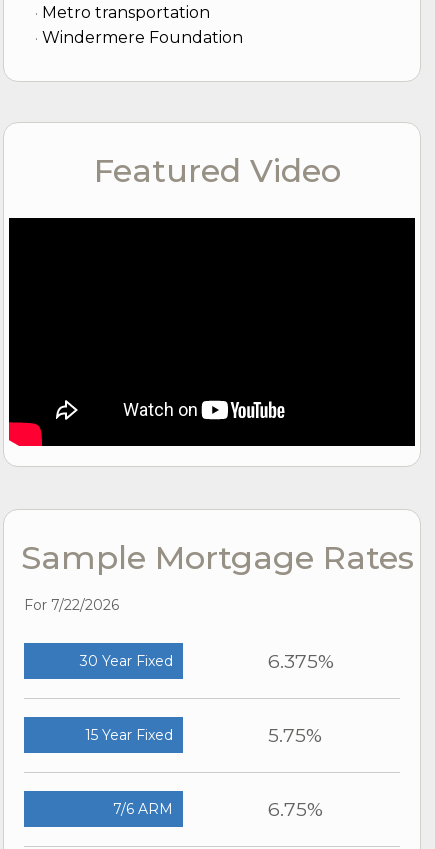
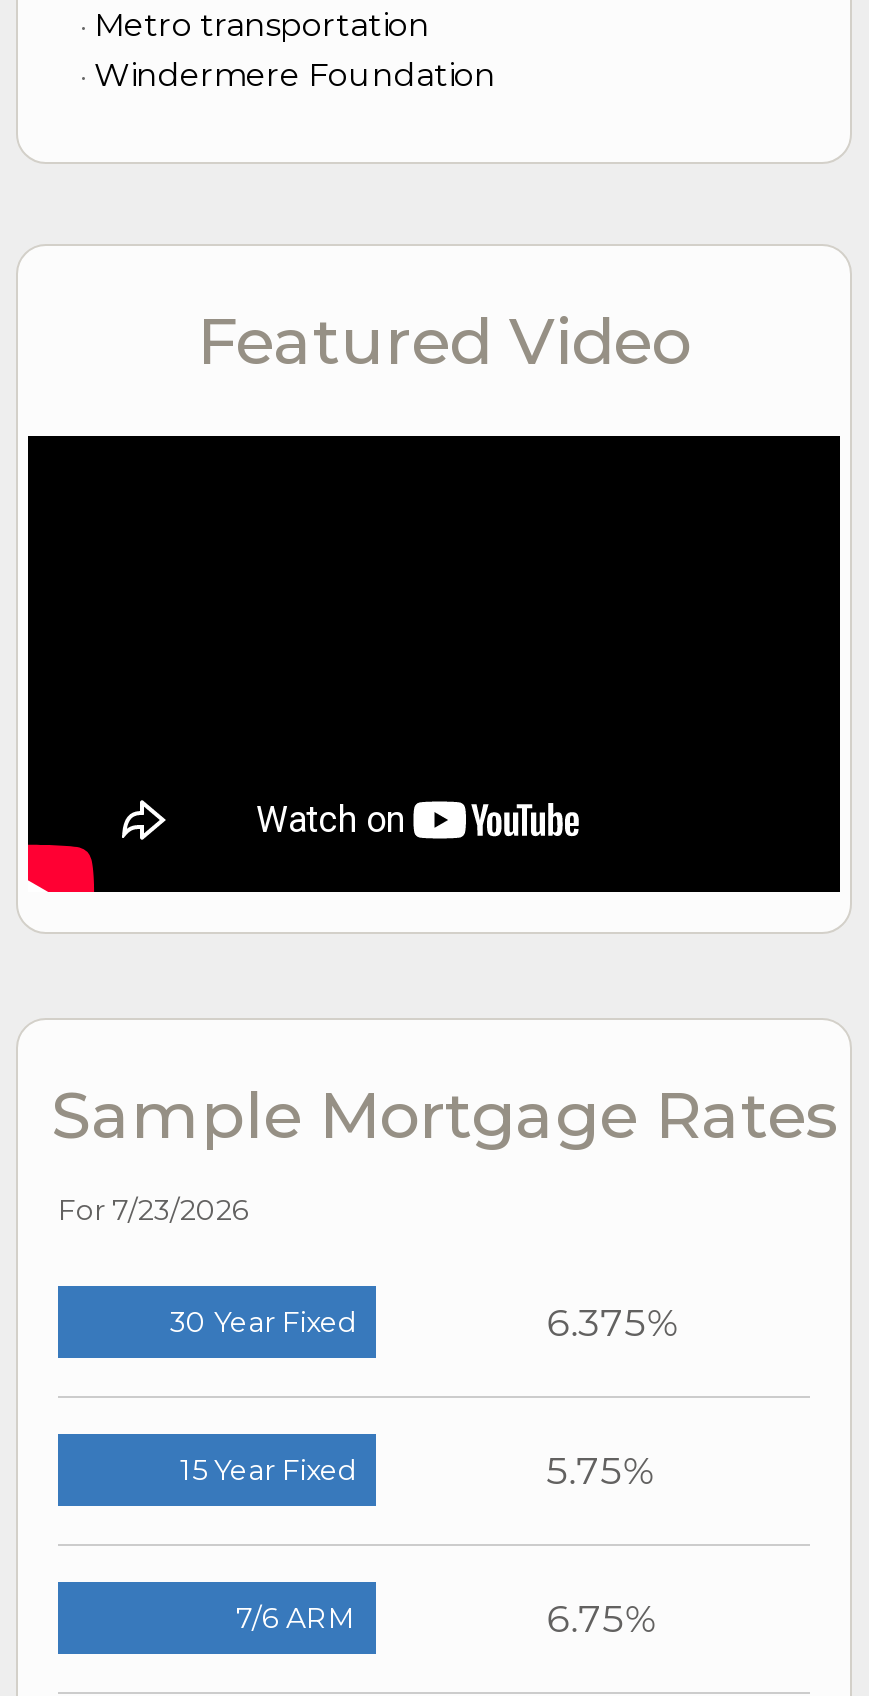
- For 7/22/2026
+ For 7/23/2026
